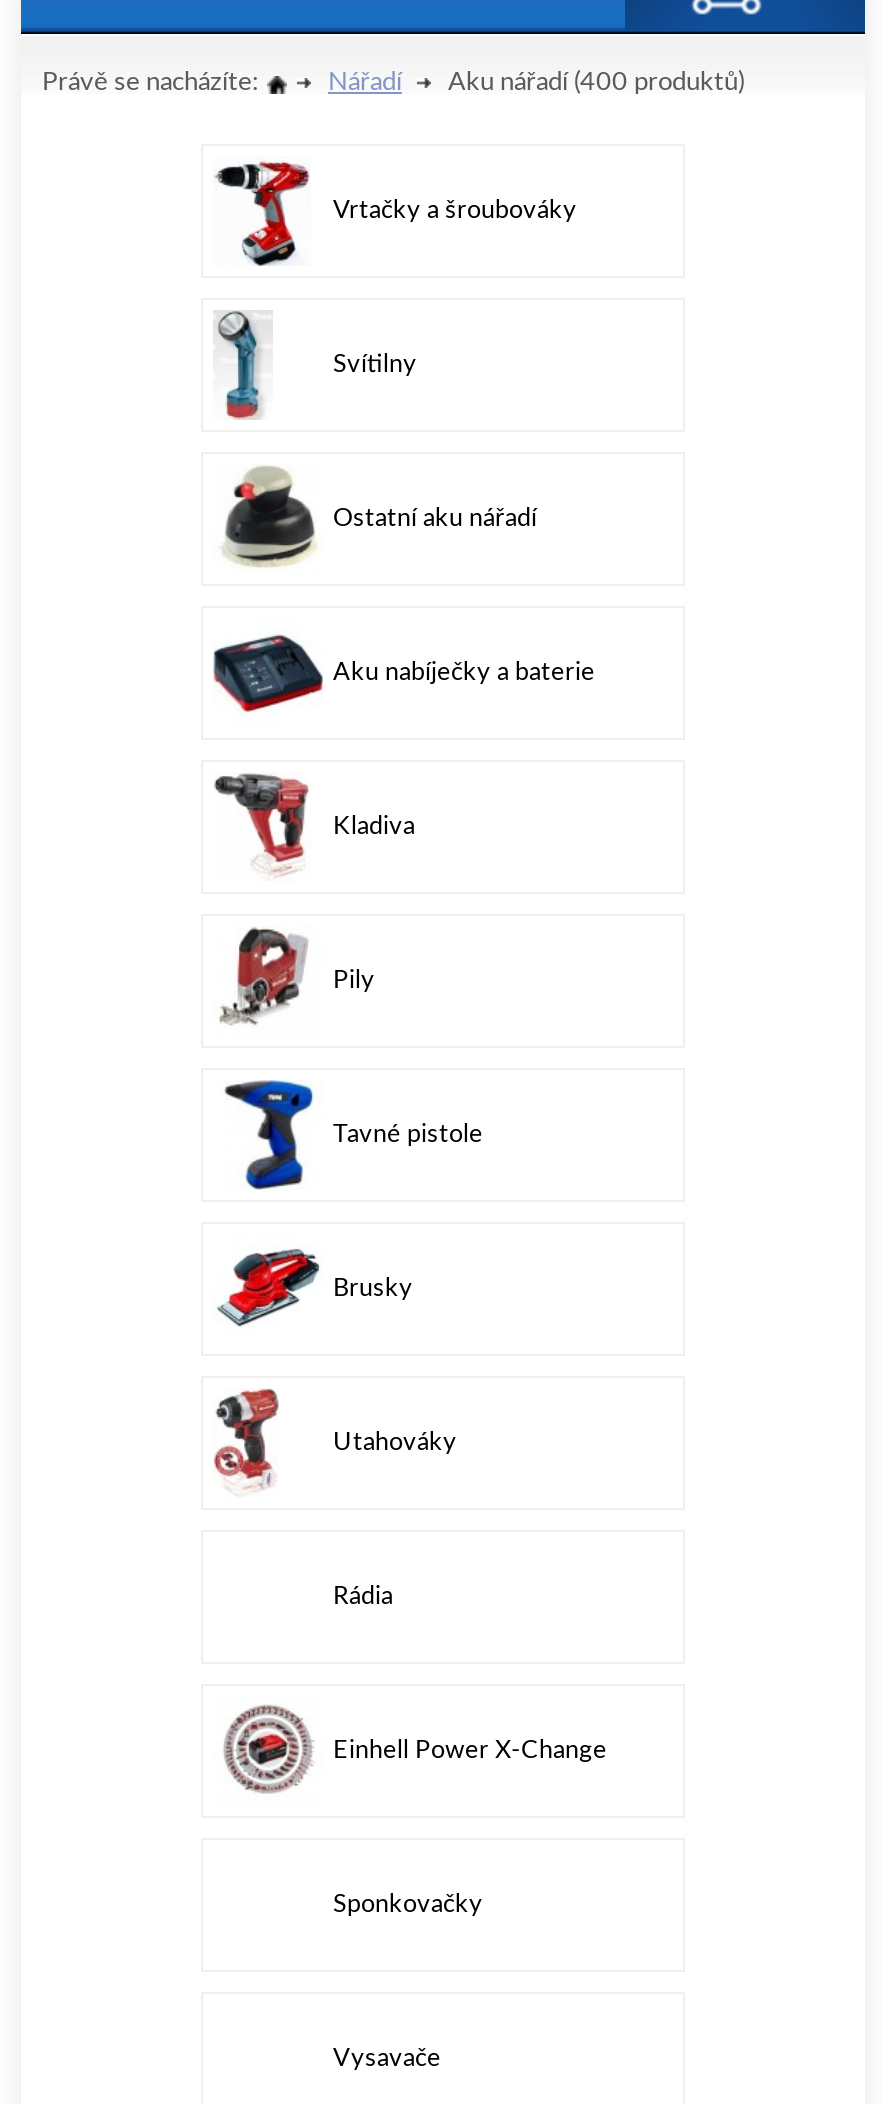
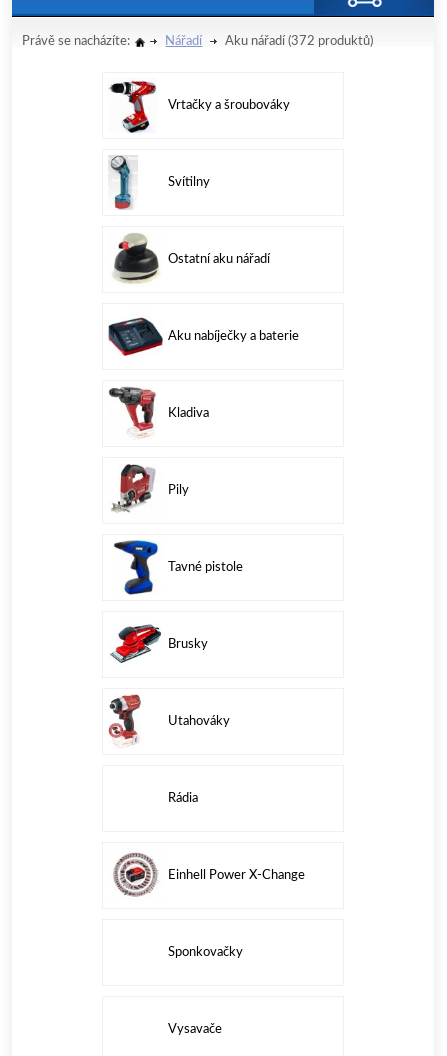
- Aku nářadí (400 produktů)
+ Aku nářadí (372 produktů)
